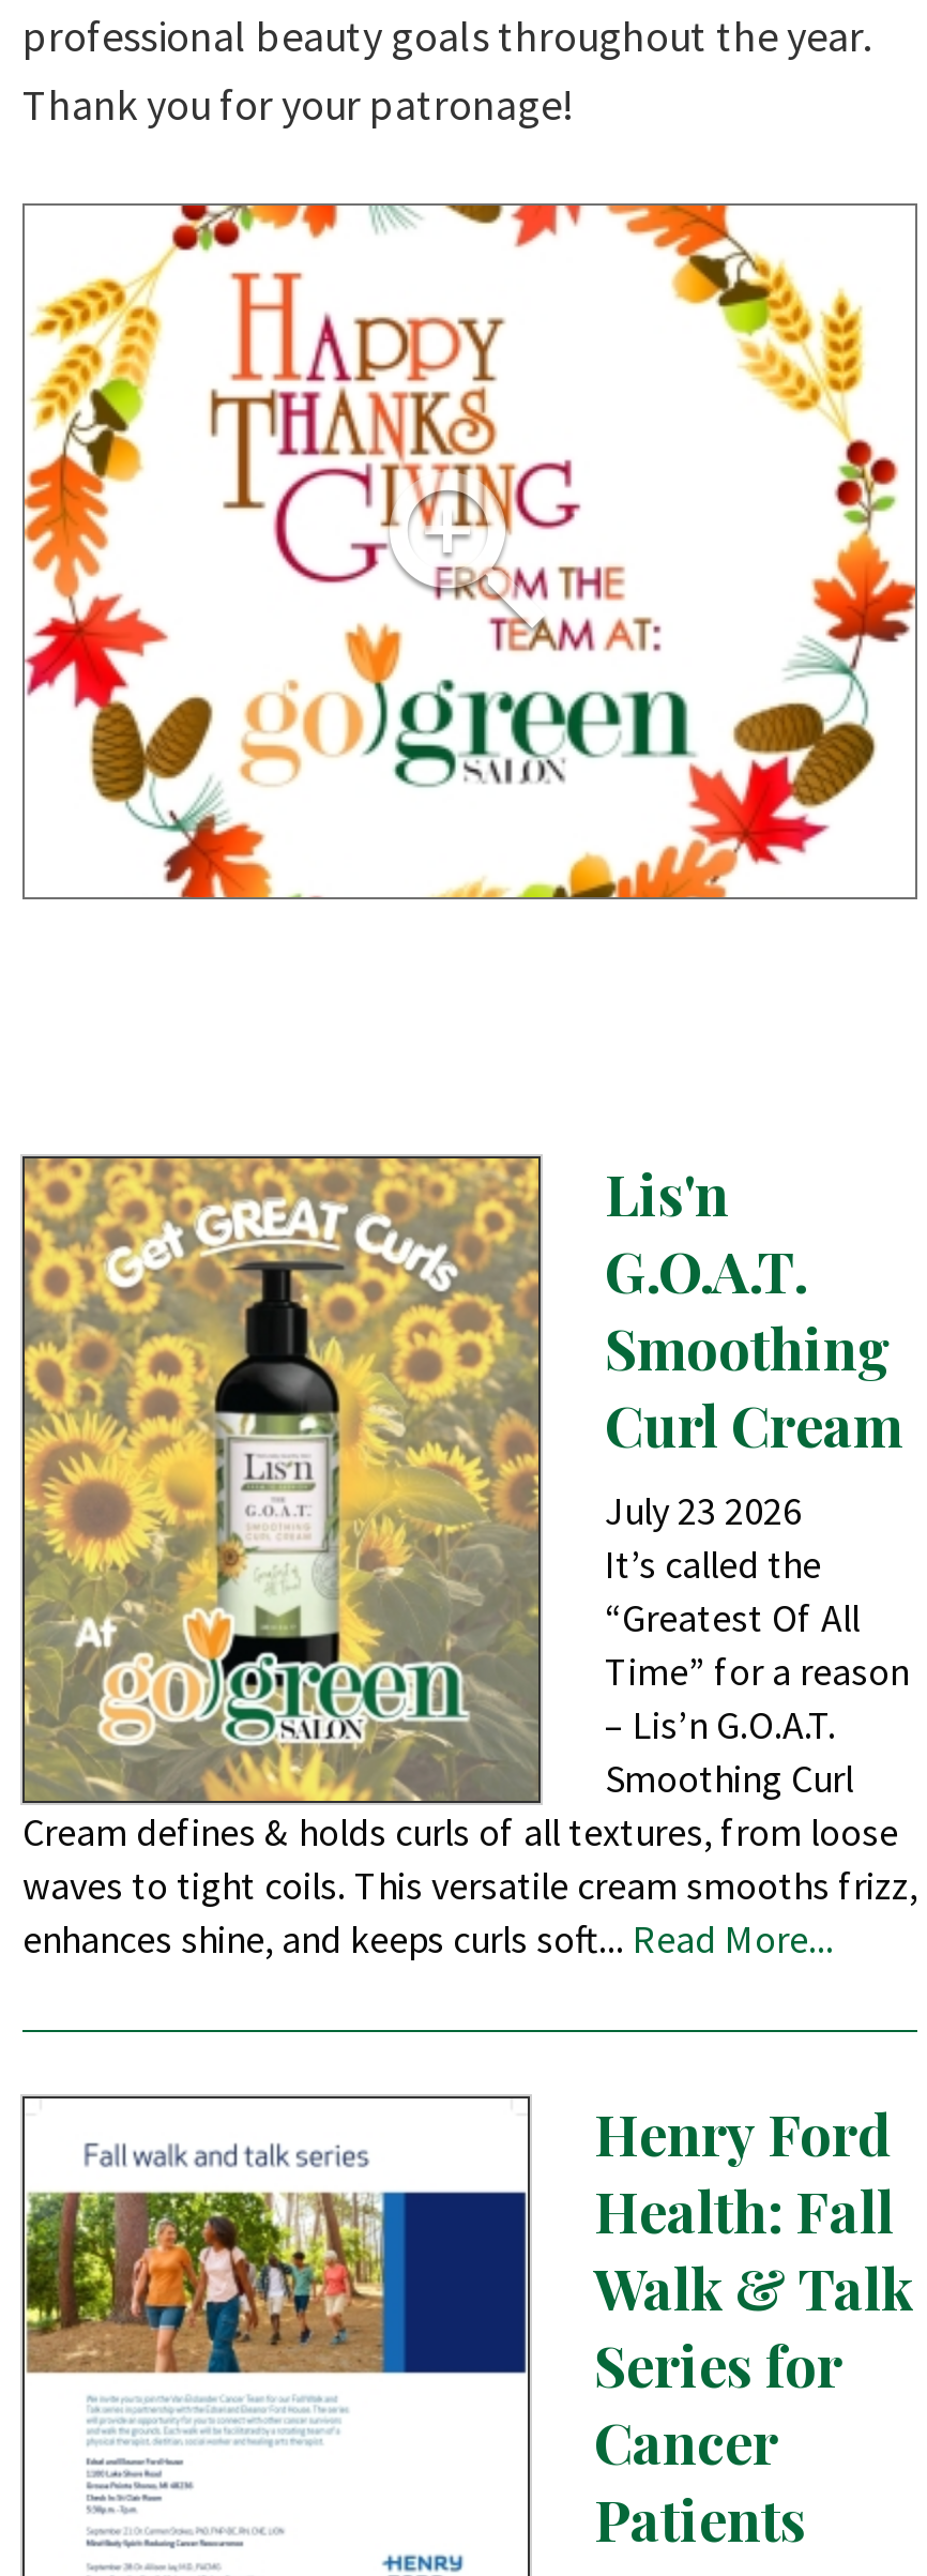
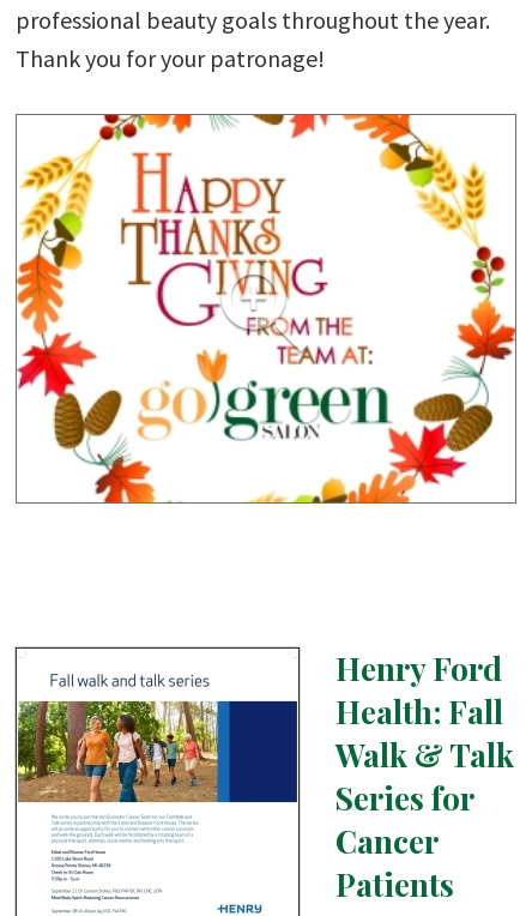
- [image]
- Lis'n
- G.O.A.T.
- Smoothing
- Curl Cream
- July 23 2026
- It’s called the
- “Greatest Of All
- Time” for a reason
- – Lis’n G.O.A.T.
- Smoothing Curl
- Cream defines & holds curls of all textures, from loose
- waves to tight coils. This versatile cream smooths frizz,
- enhances shine, and keeps curls soft... Read More...
